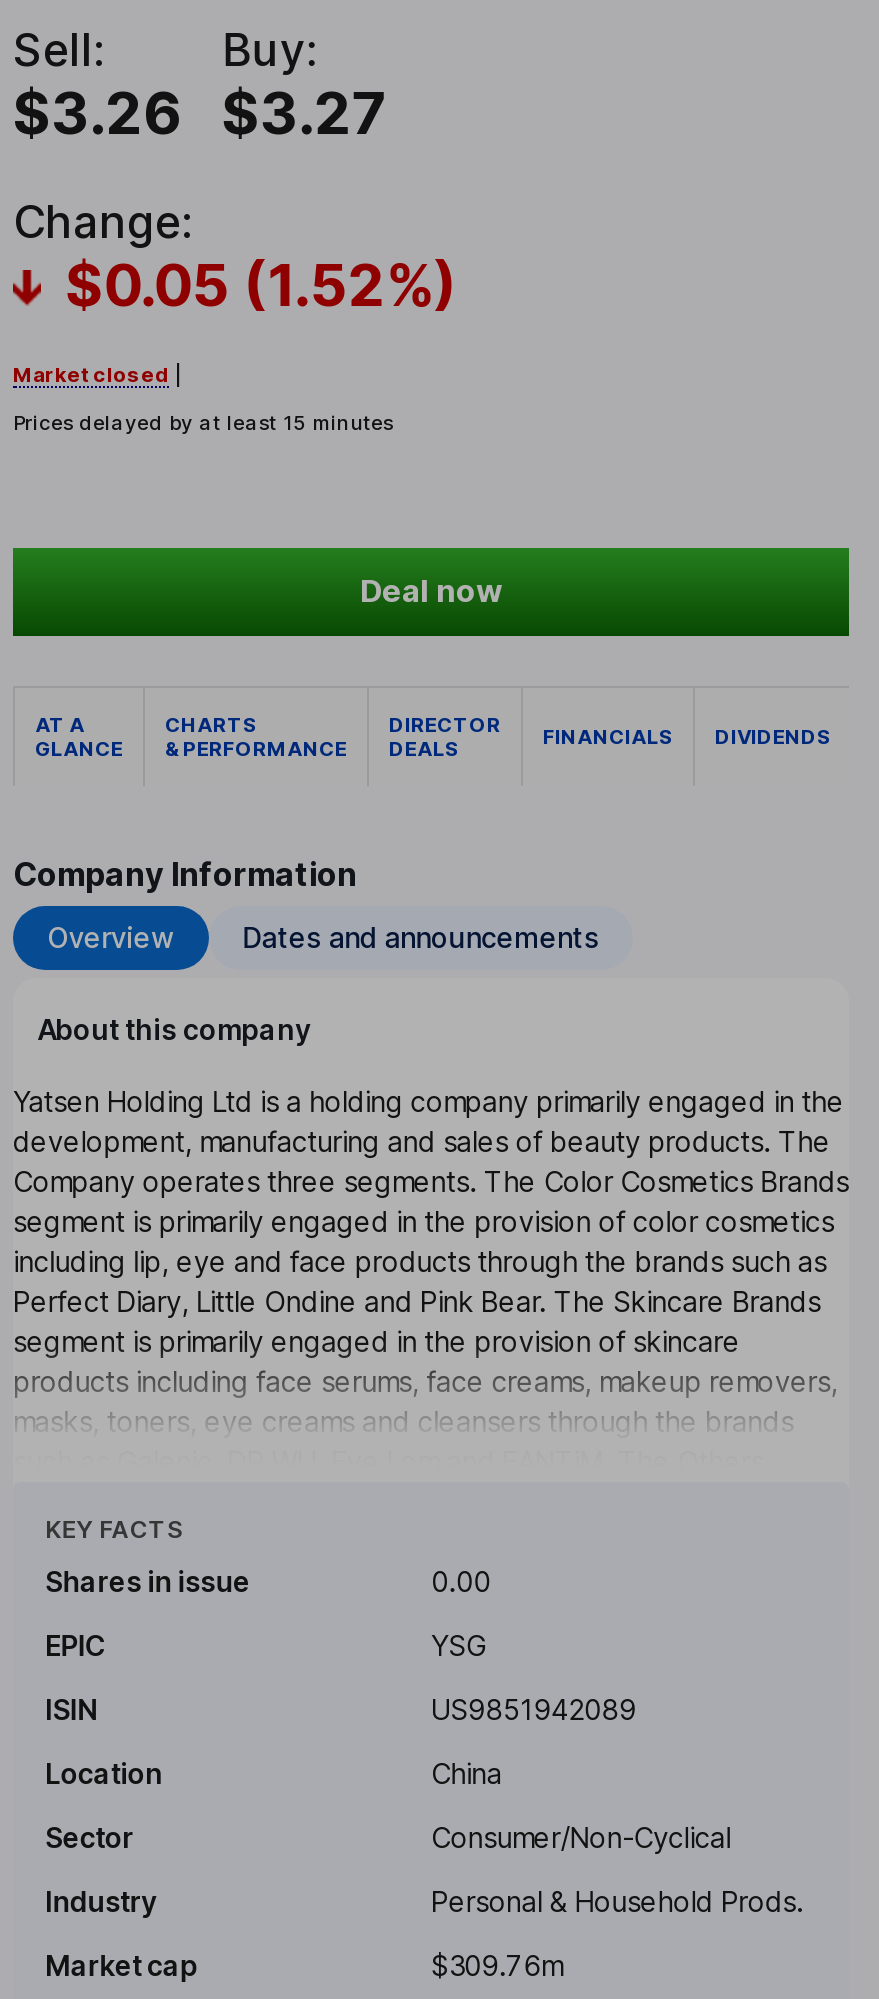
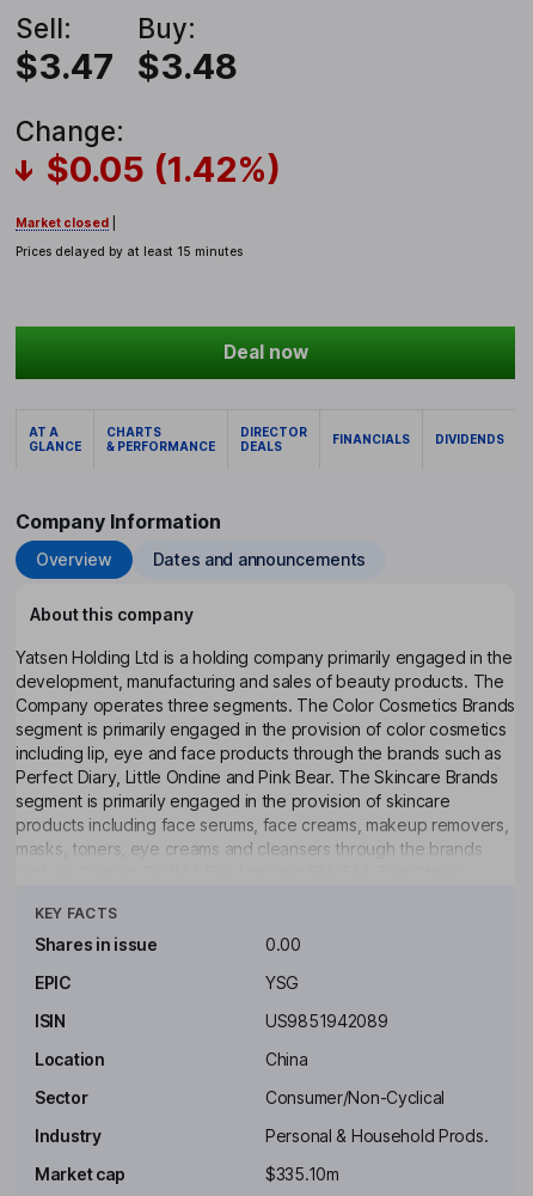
- $3.26
+ $3.47

- $3.27
+ $3.48

- $0.05 (1.52%)
+ $0.05 (1.42%)

- $309.76m
+ $335.10m
